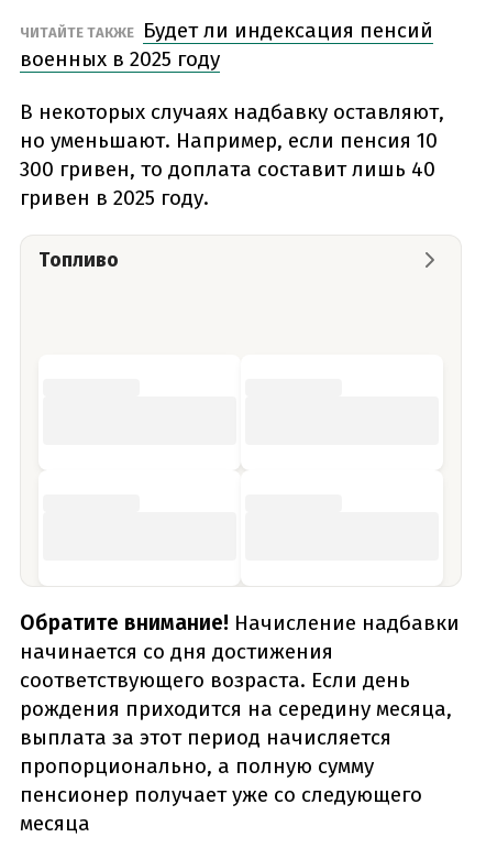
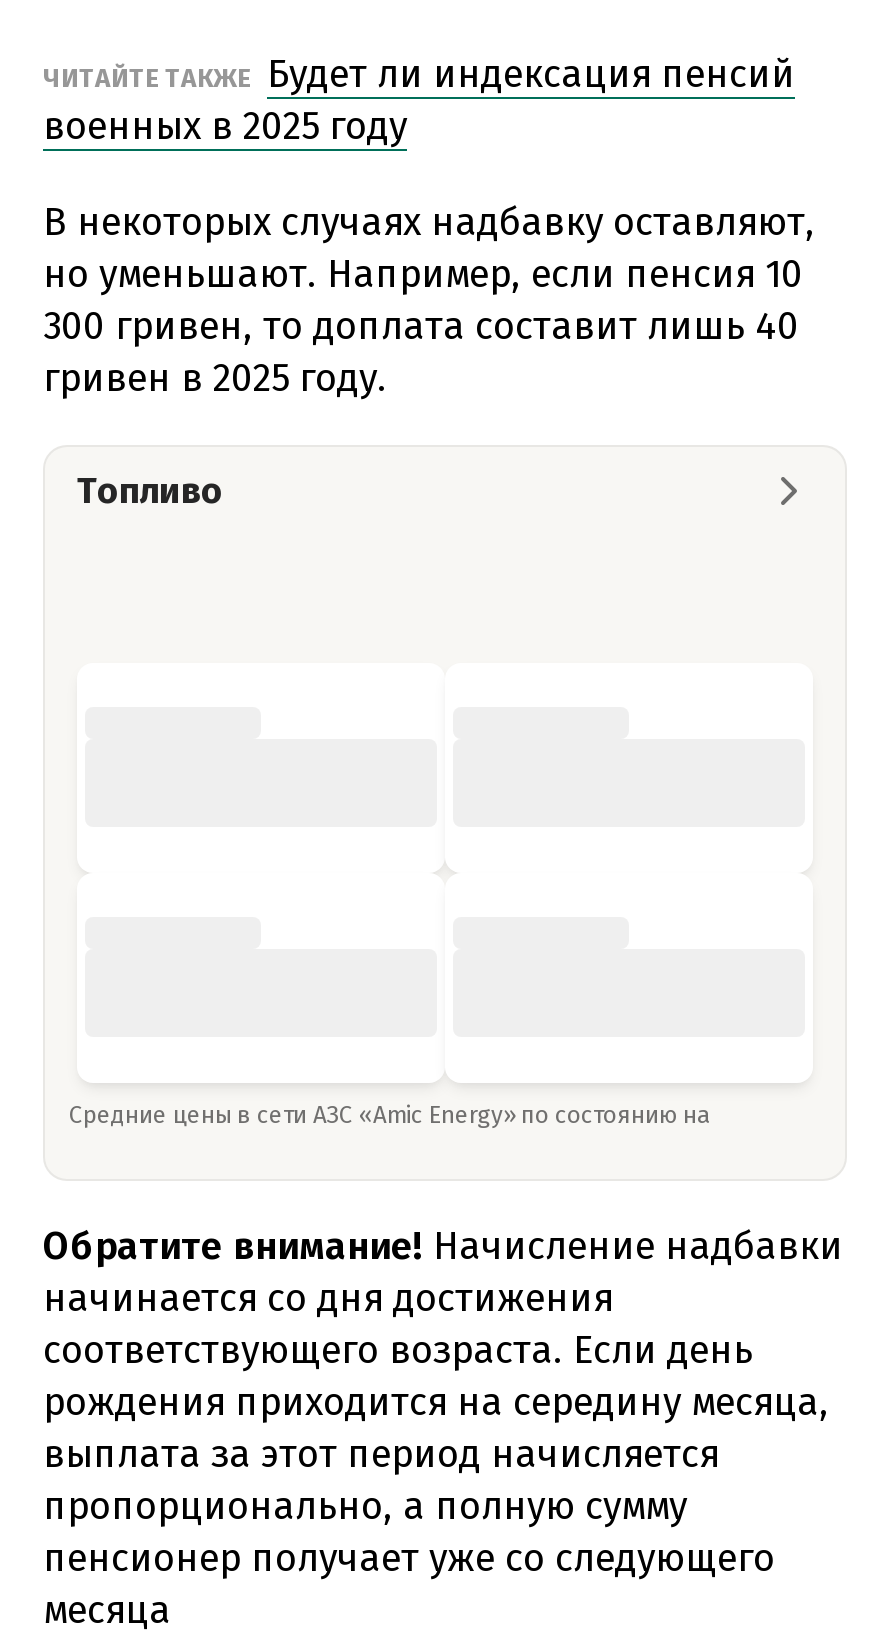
+ Средние цены в сети АЗС «Amic Energy» по состоянию на
